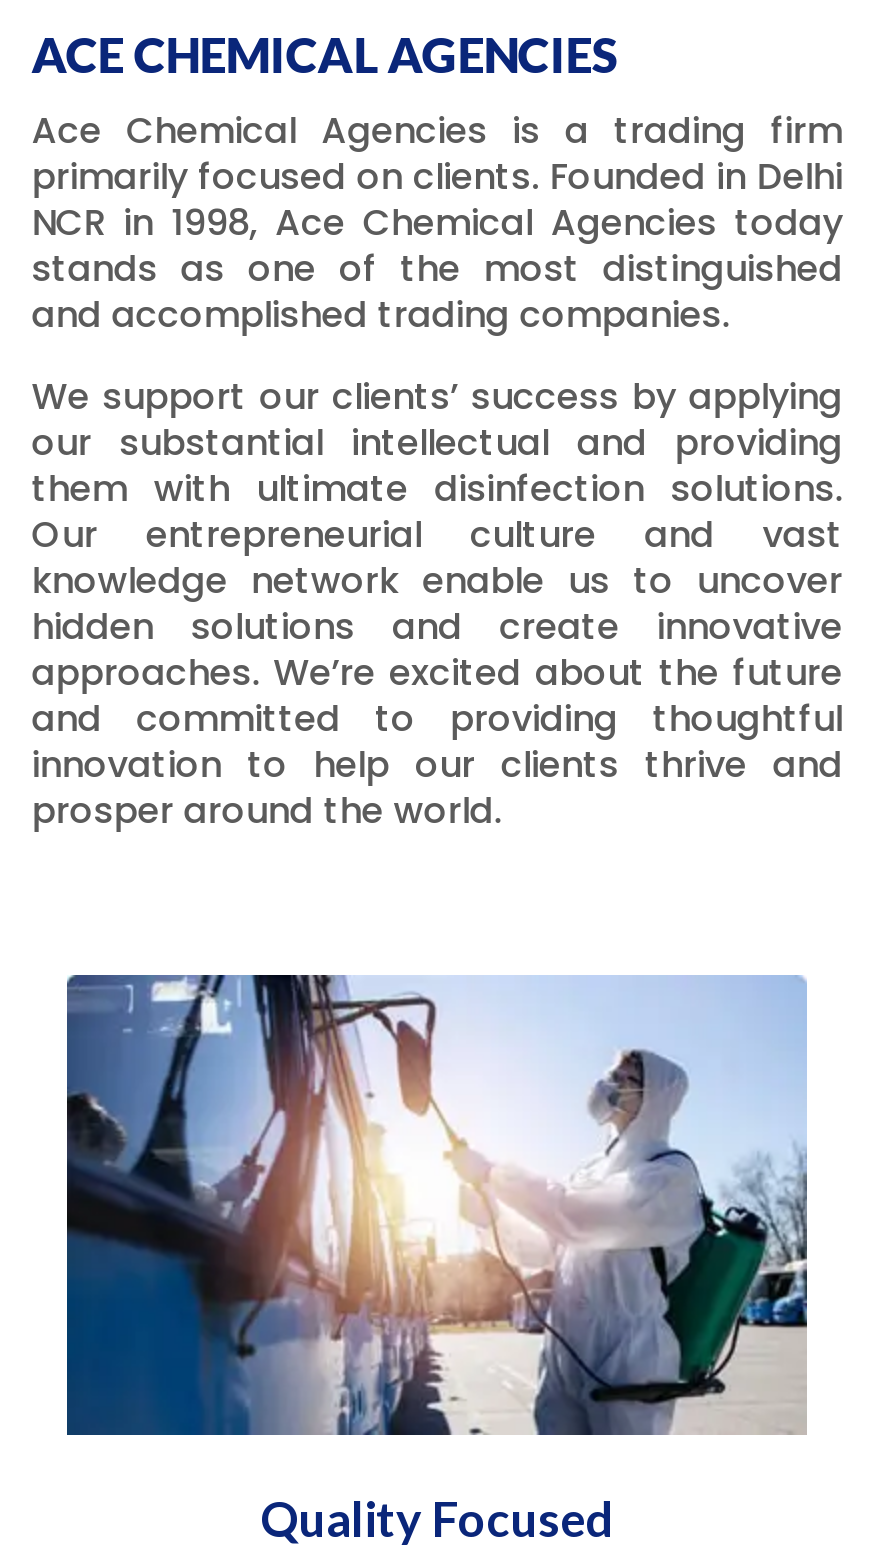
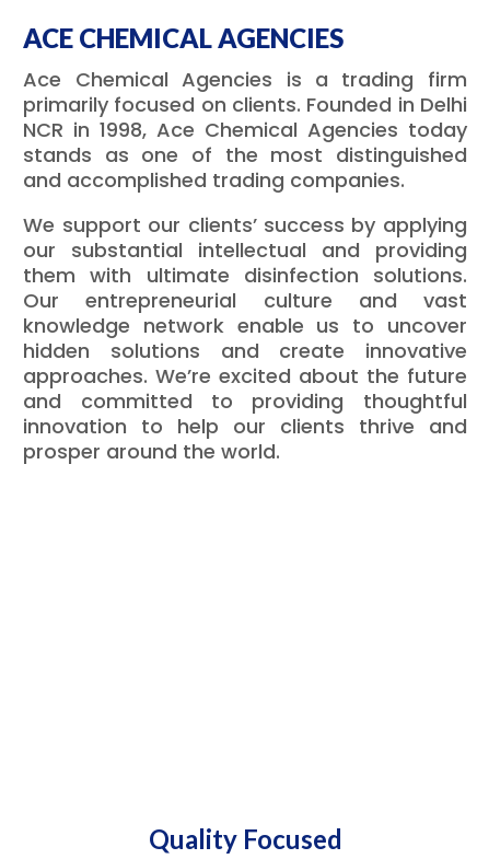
- [image]
